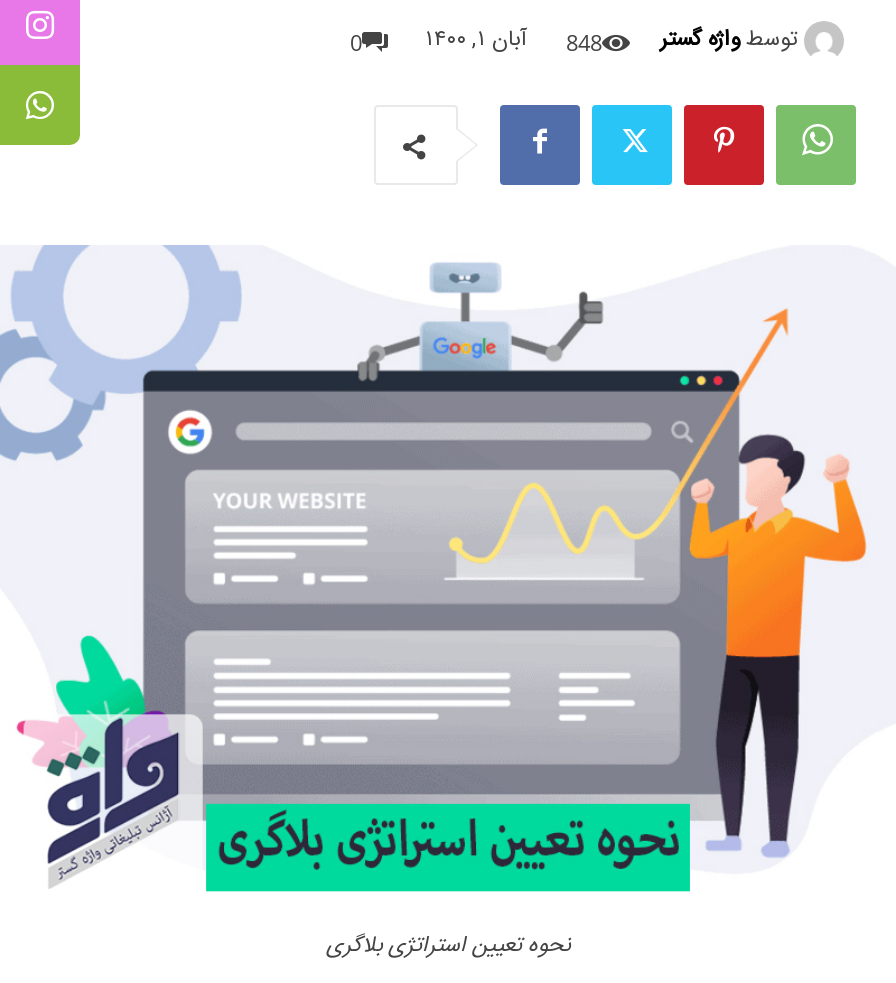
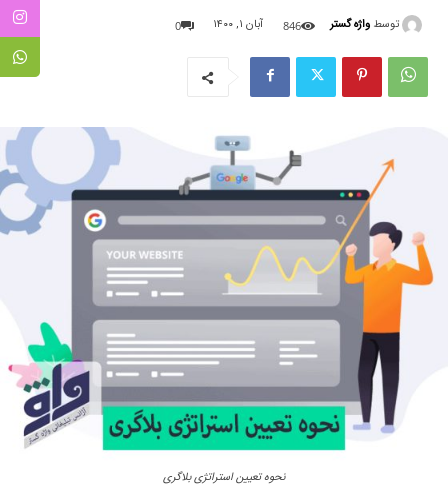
- 848
+ 846
